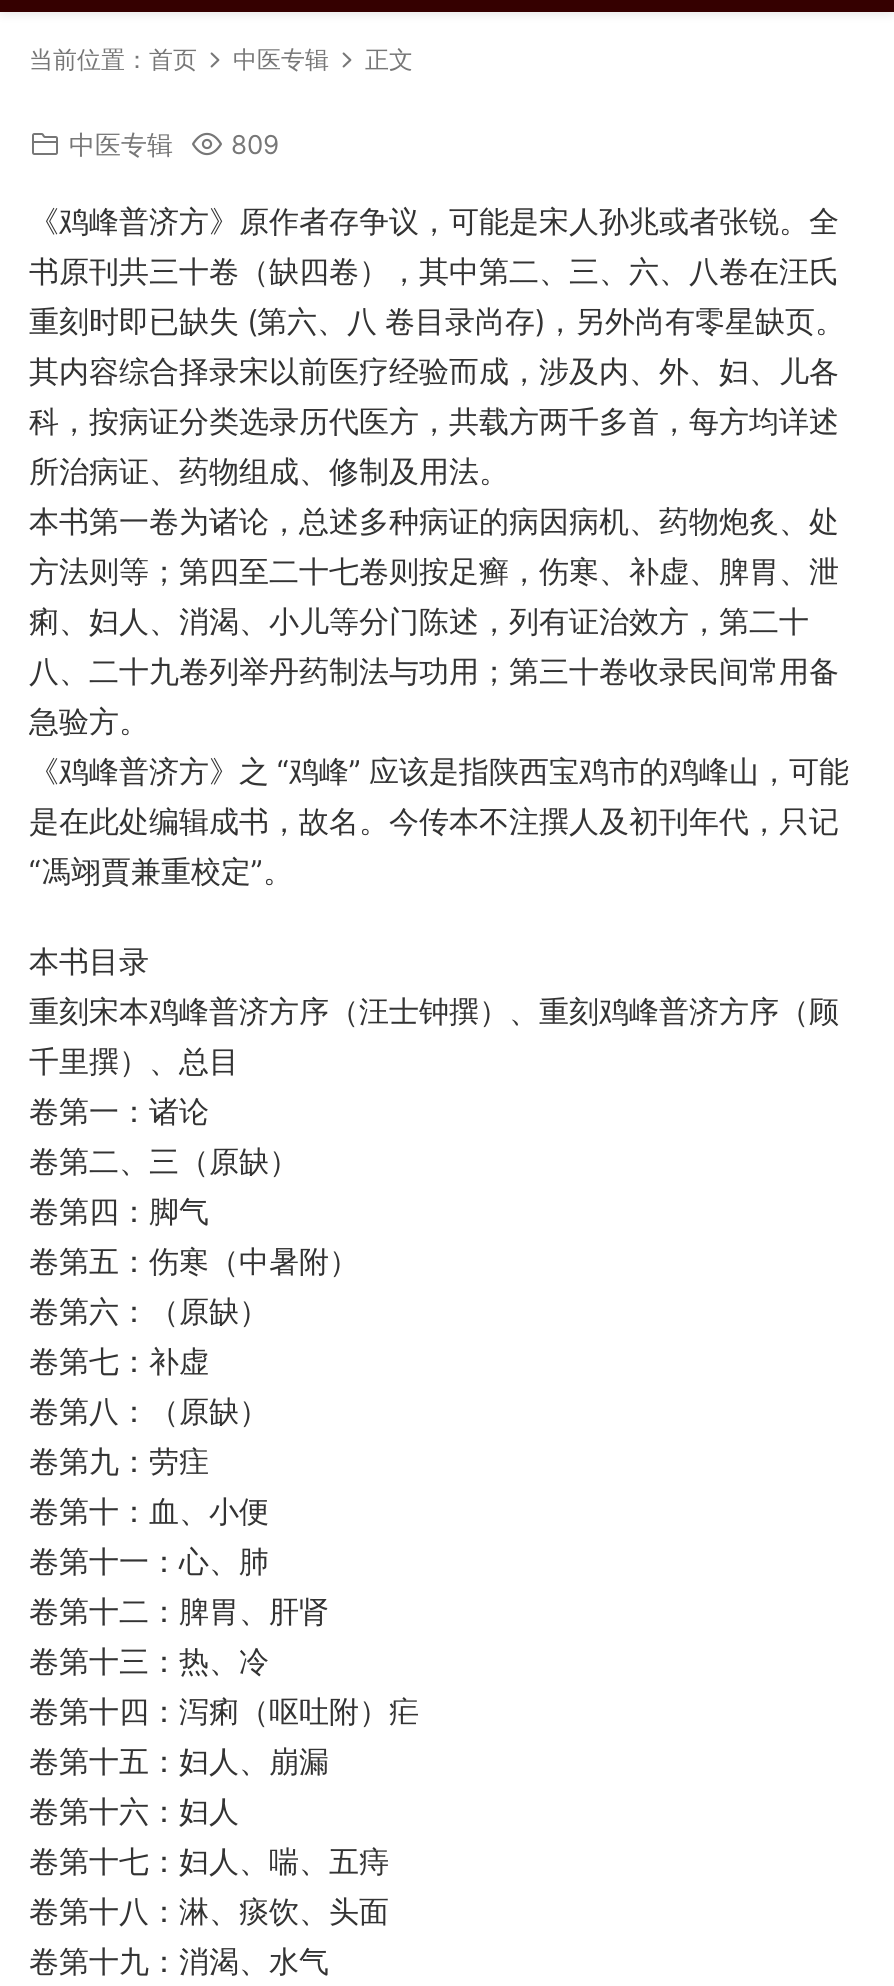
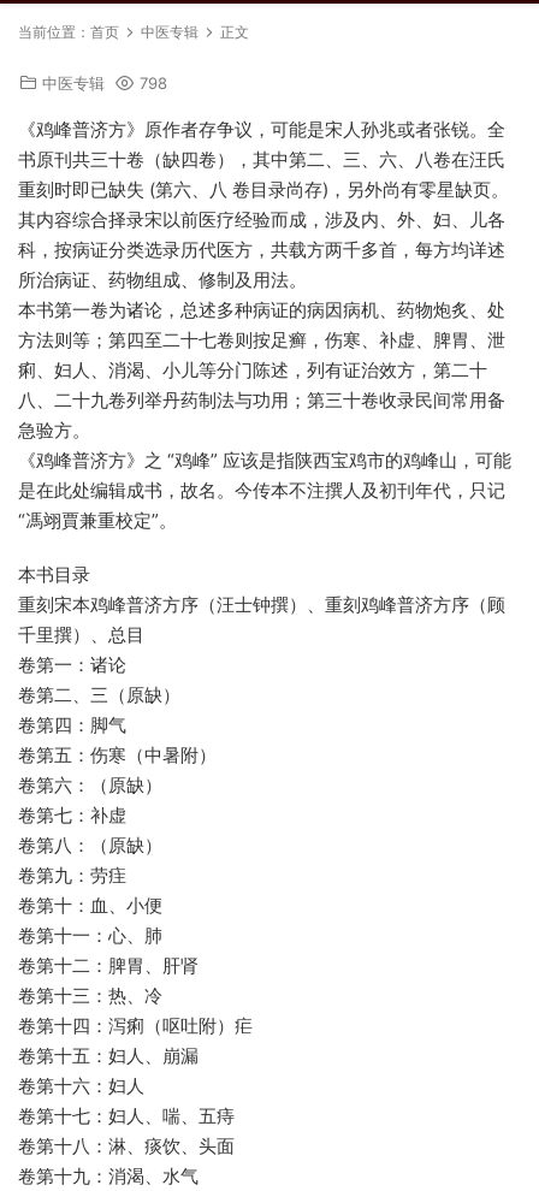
- 中医专辑 809
+ 中医专辑 798
